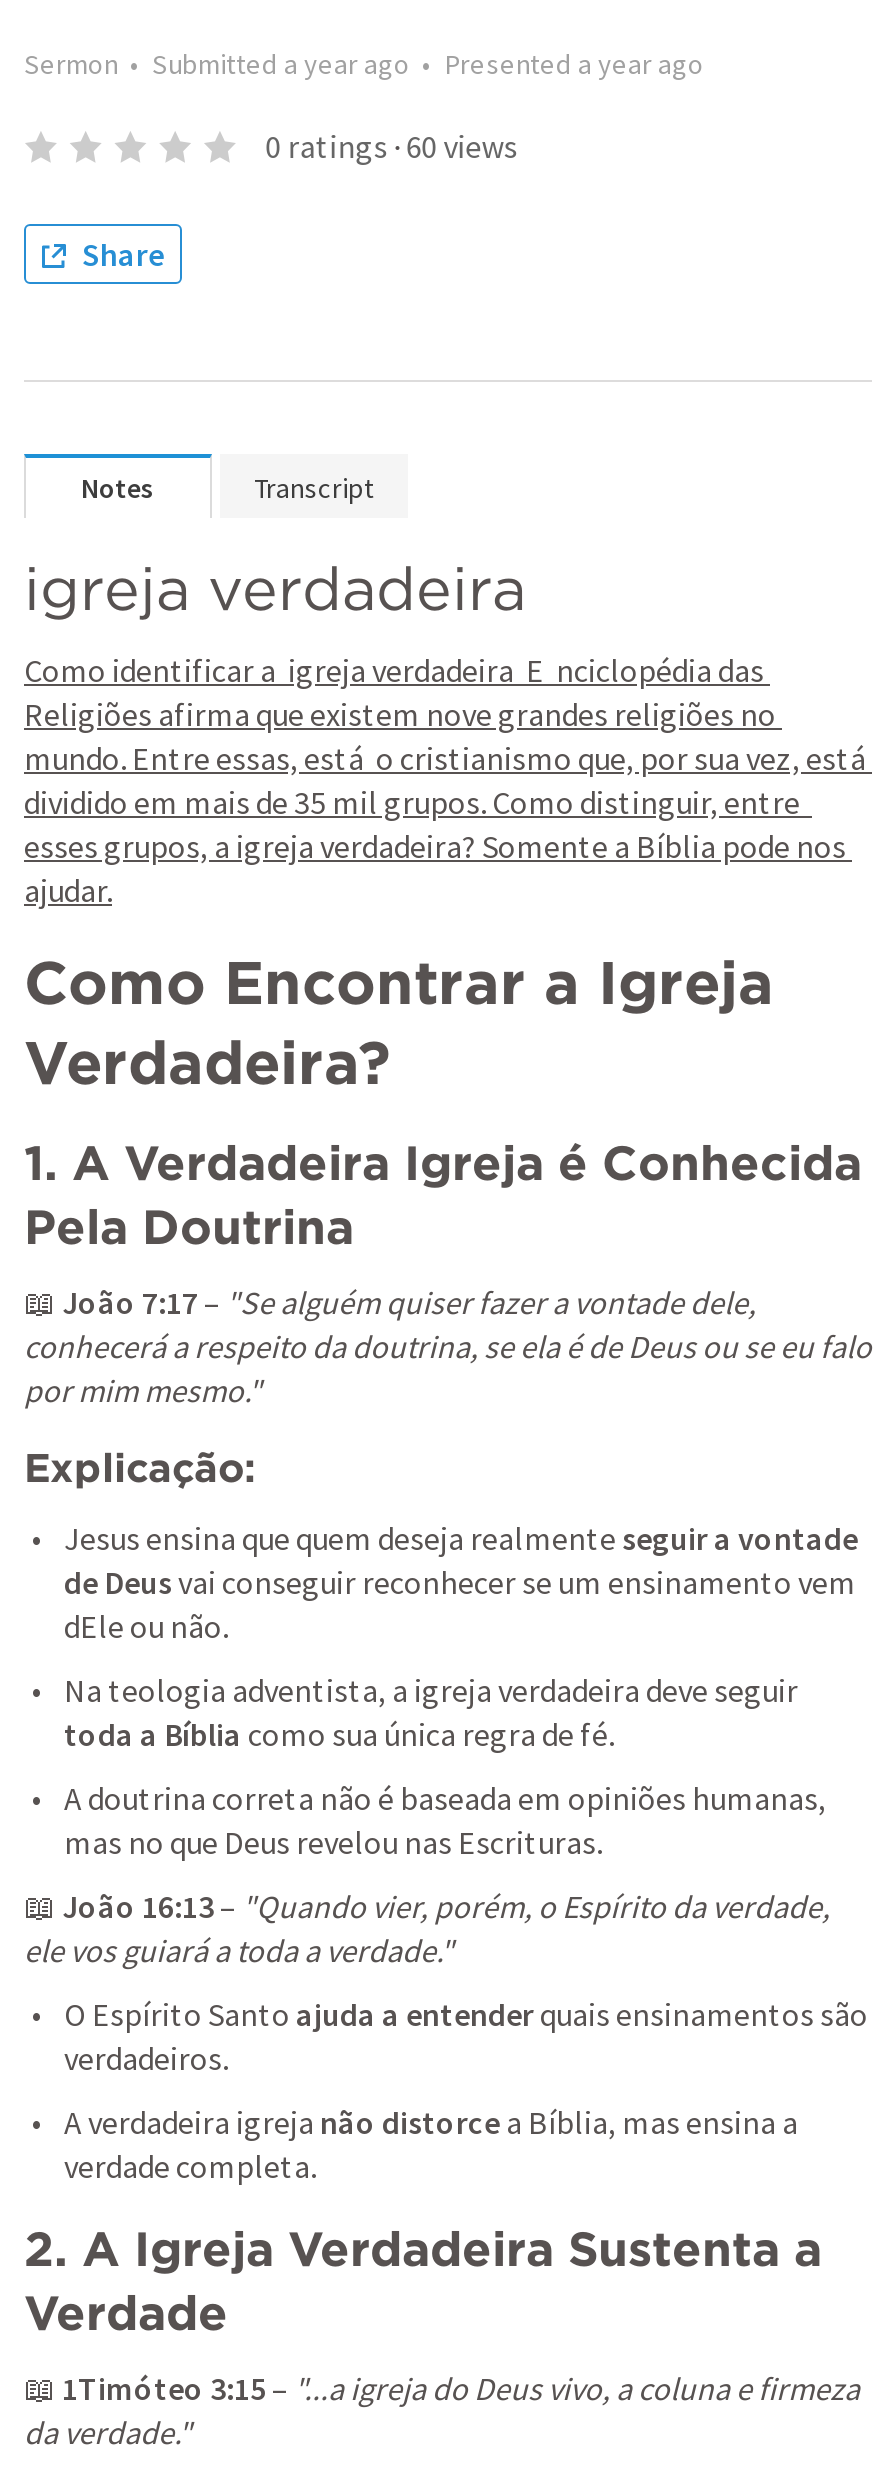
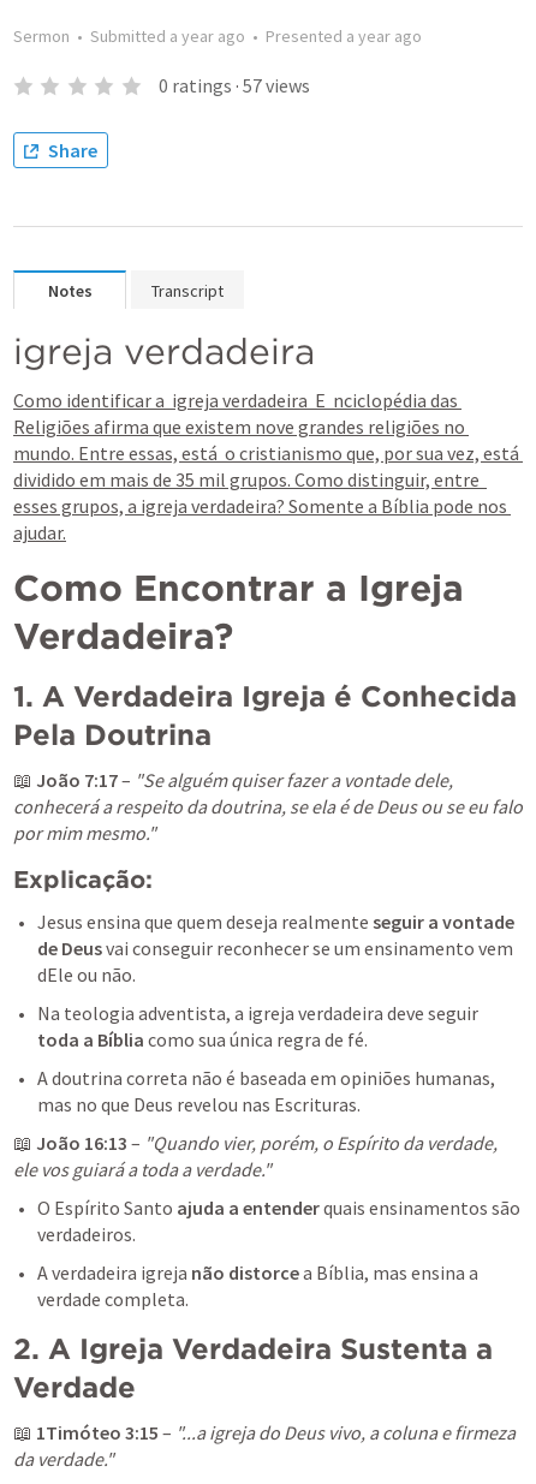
- 0 ratings · 60 views
+ 0 ratings · 57 views
